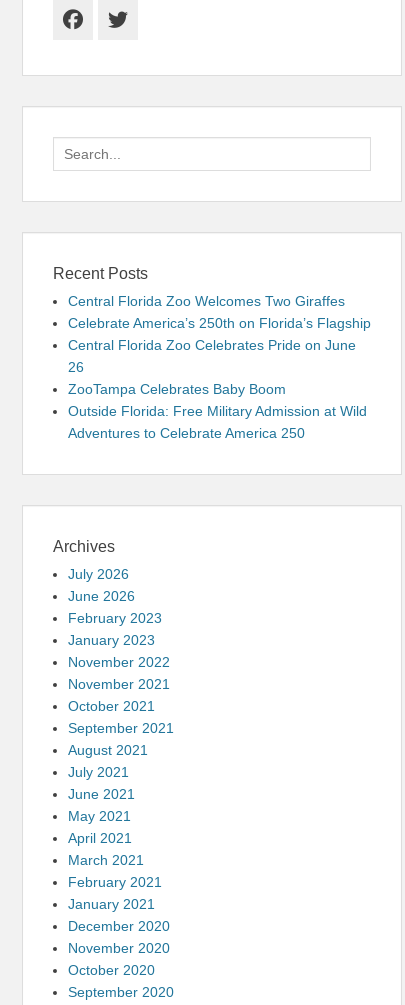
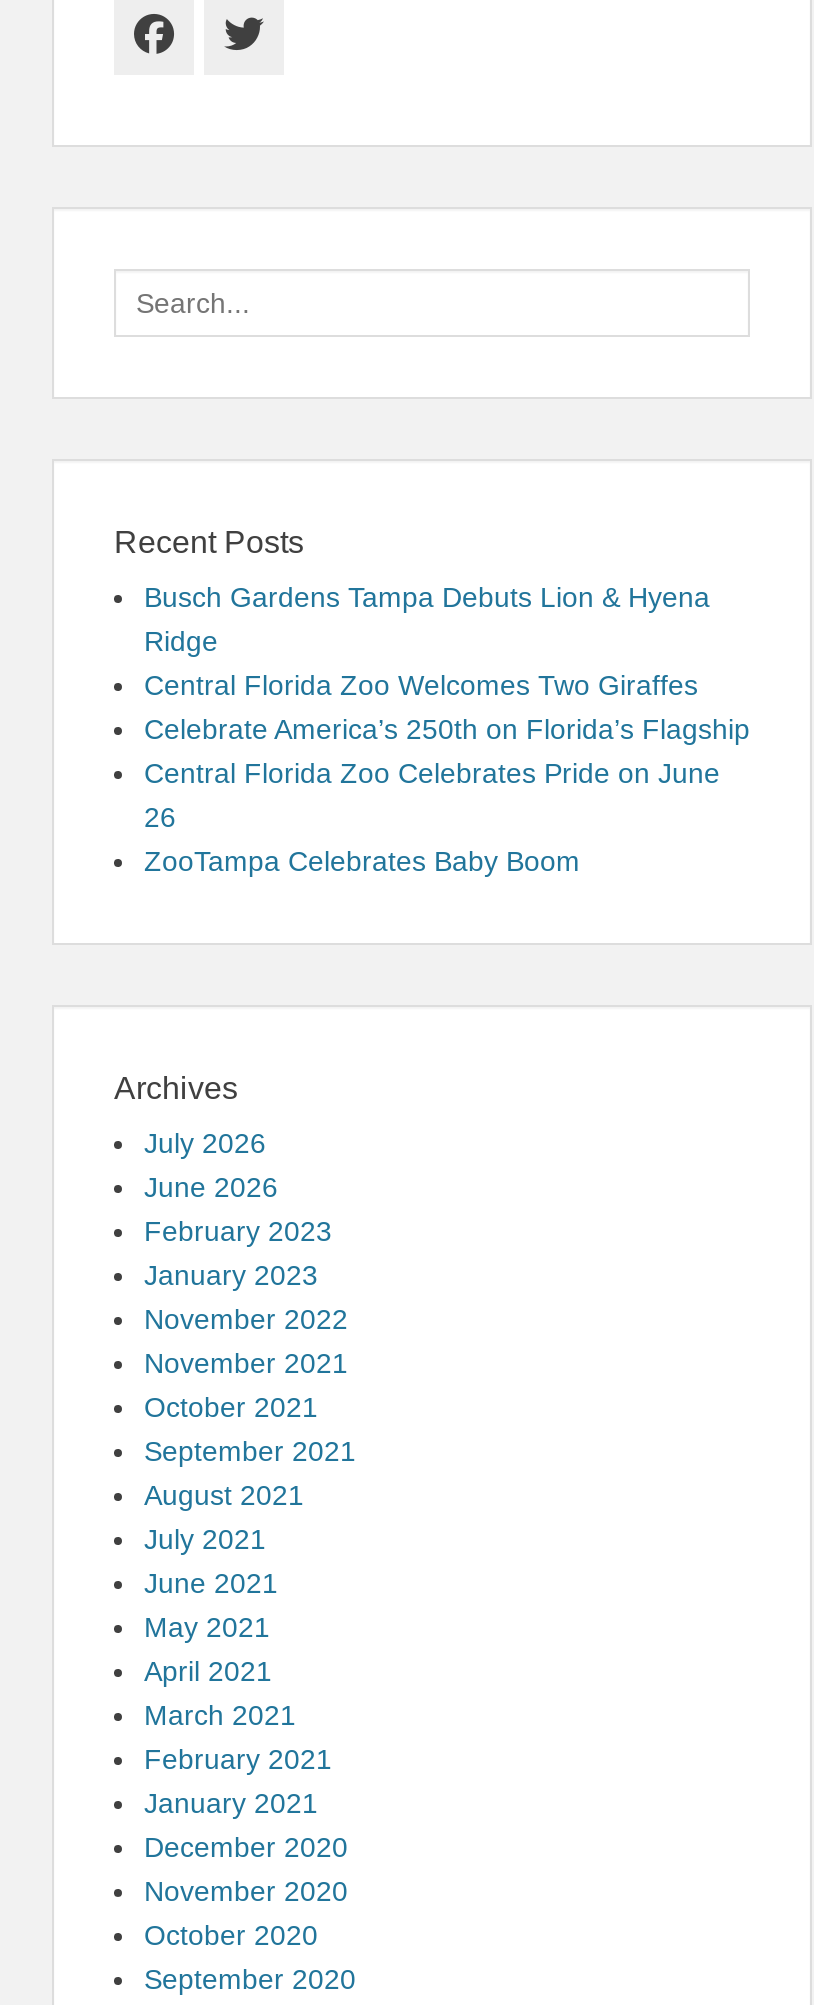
+ Busch Gardens Tampa Debuts Lion & Hyena
+ Ridge

moved down: Central Florida Zoo Welcomes Two Giraffes | Celebrate America’s 250th on Florida’s Flagship | Central Florida Zoo Celebrates Pride on June | 26 | ZooTampa Celebrates Baby Boom

- Outside Florida: Free Military Admission at Wild
- Adventures to Celebrate America 250
